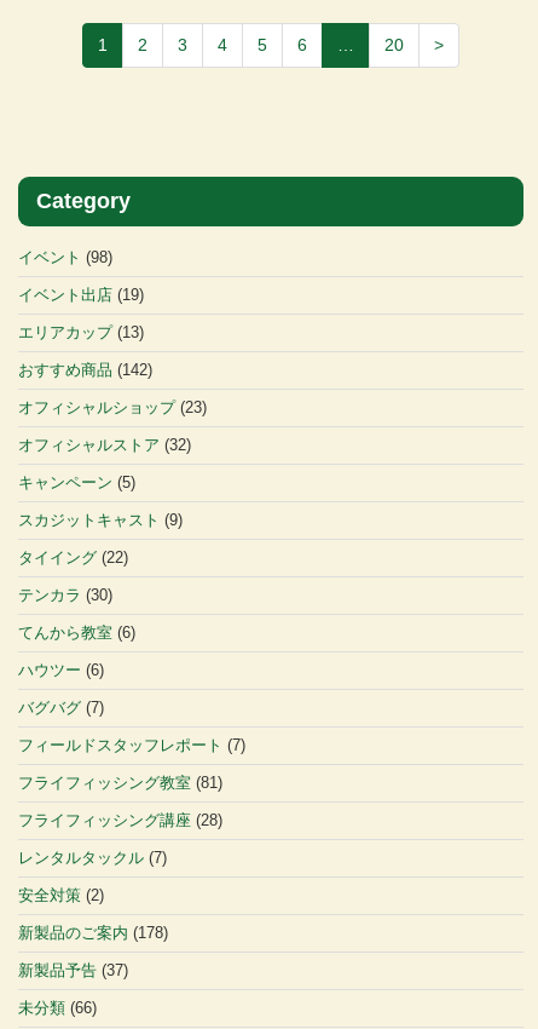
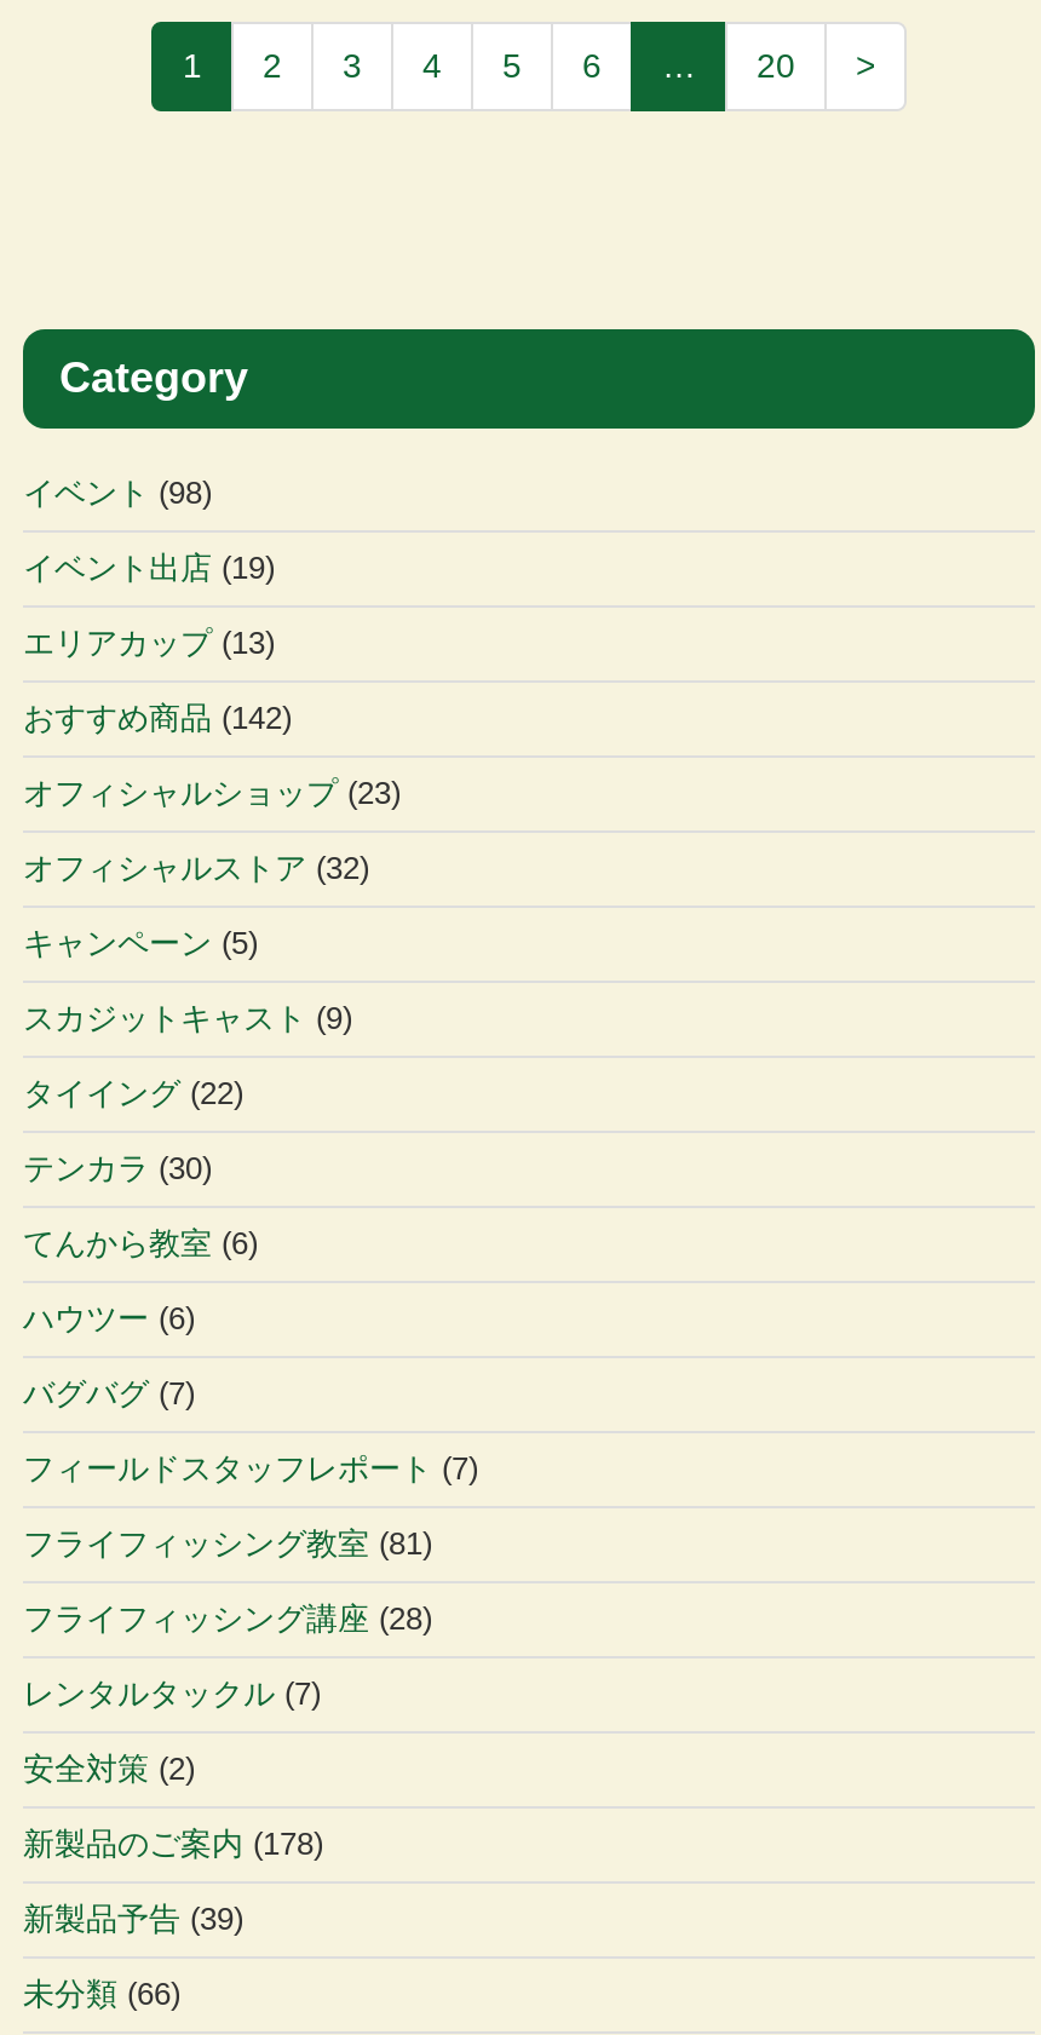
- 新製品予告(37)
+ 新製品予告(39)
